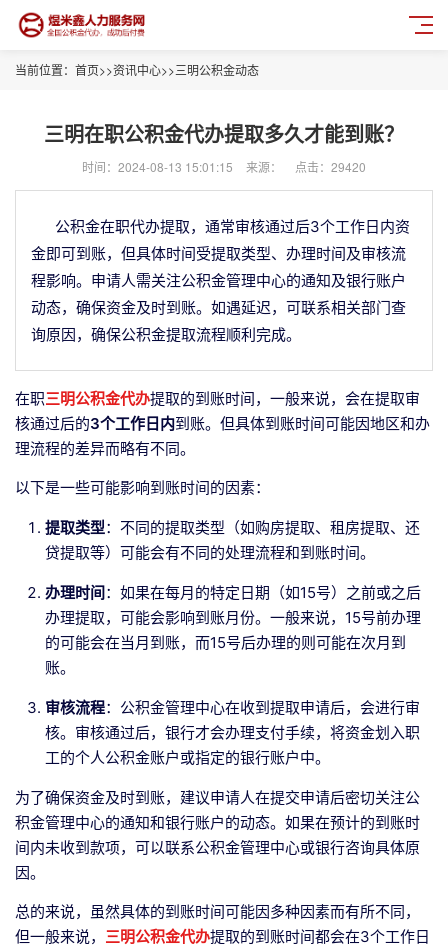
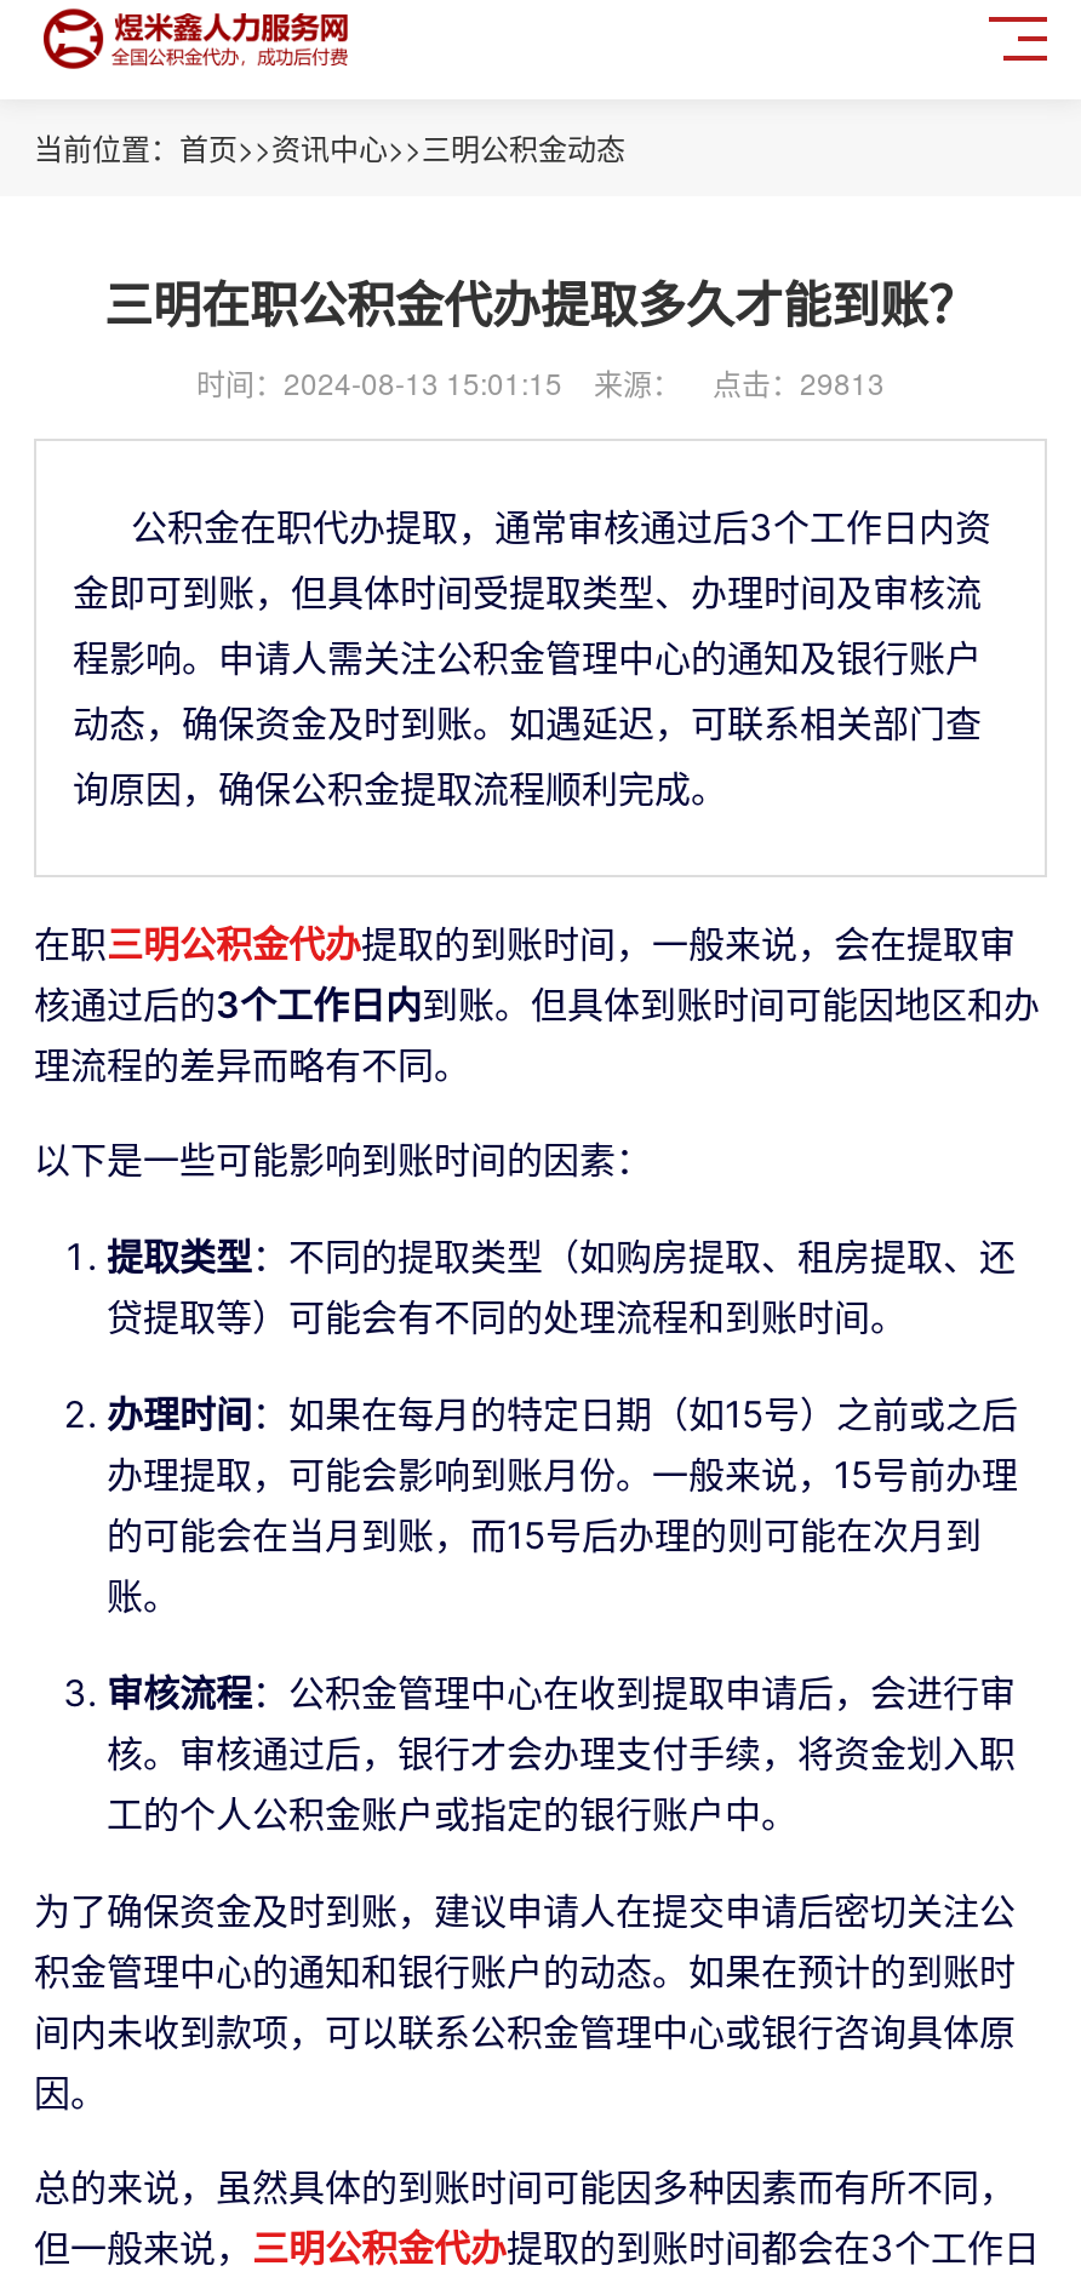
- 时间：2024-08-13 15:01:15 来源： 点击：29420
+ 时间：2024-08-13 15:01:15 来源： 点击：29813
